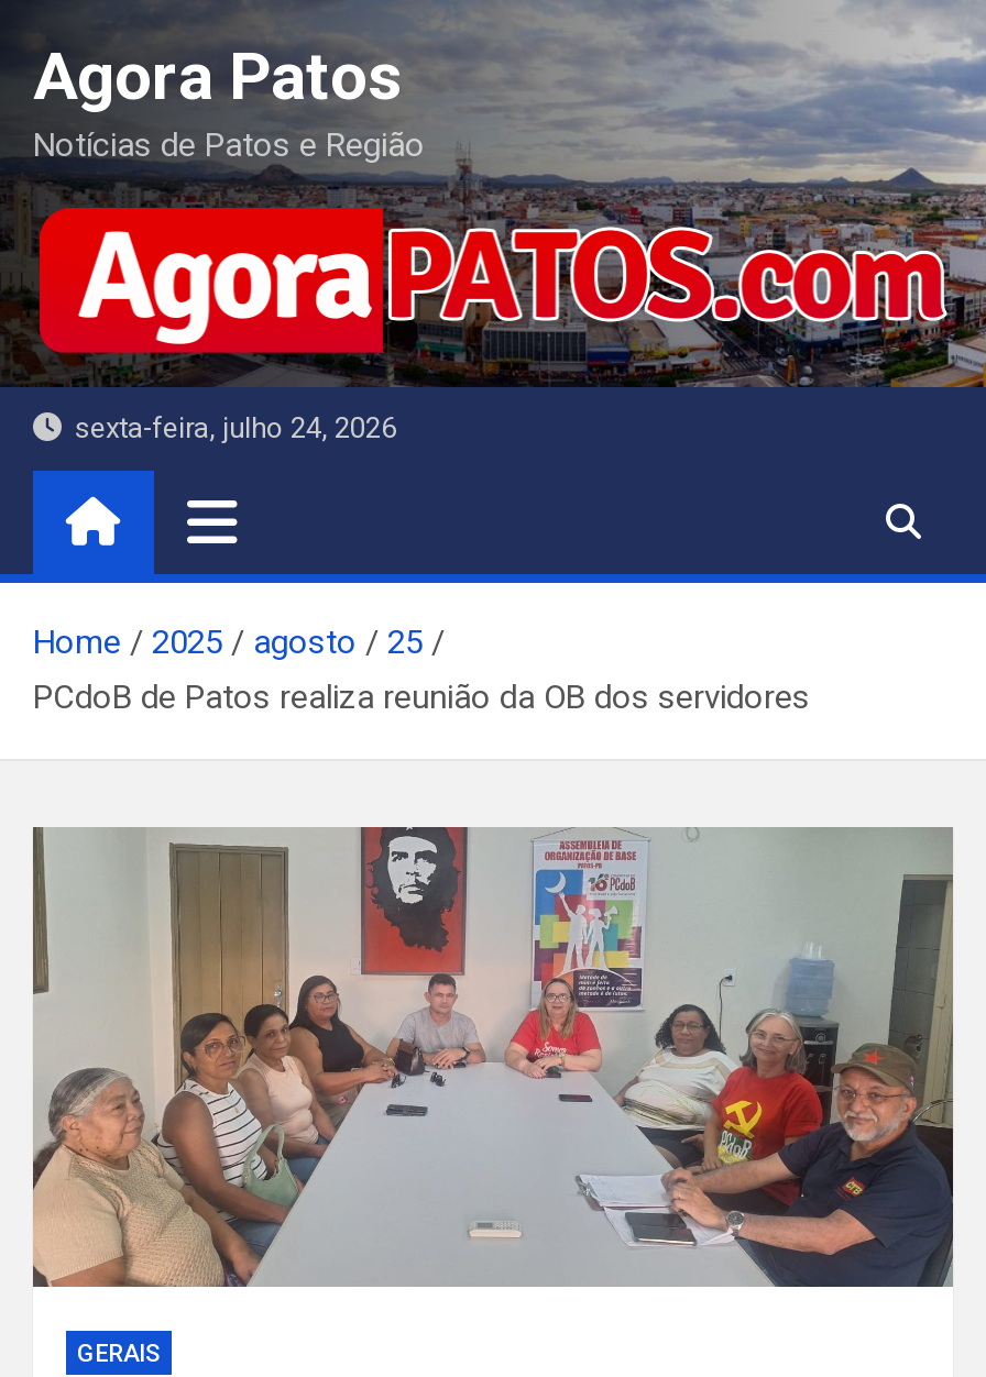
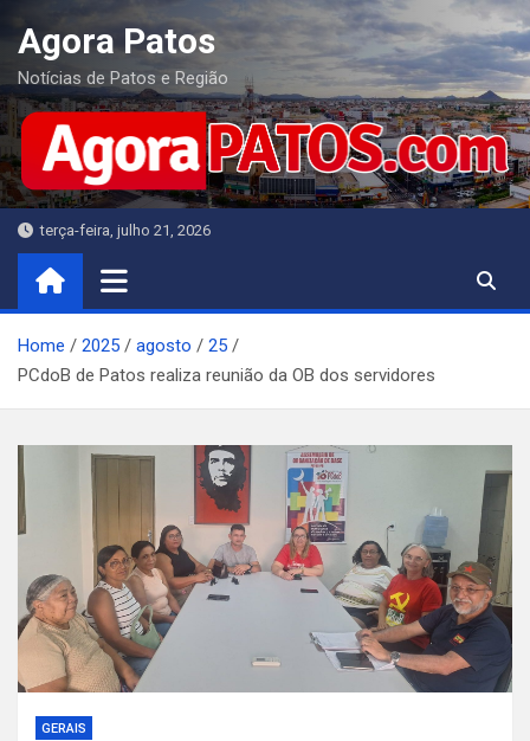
- sexta-feira, julho 24, 2026
+ terça-feira, julho 21, 2026
